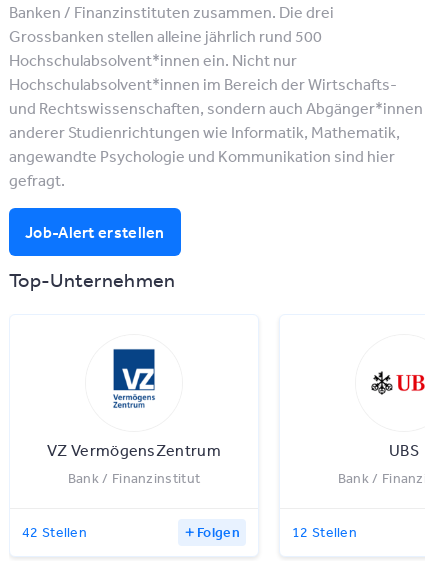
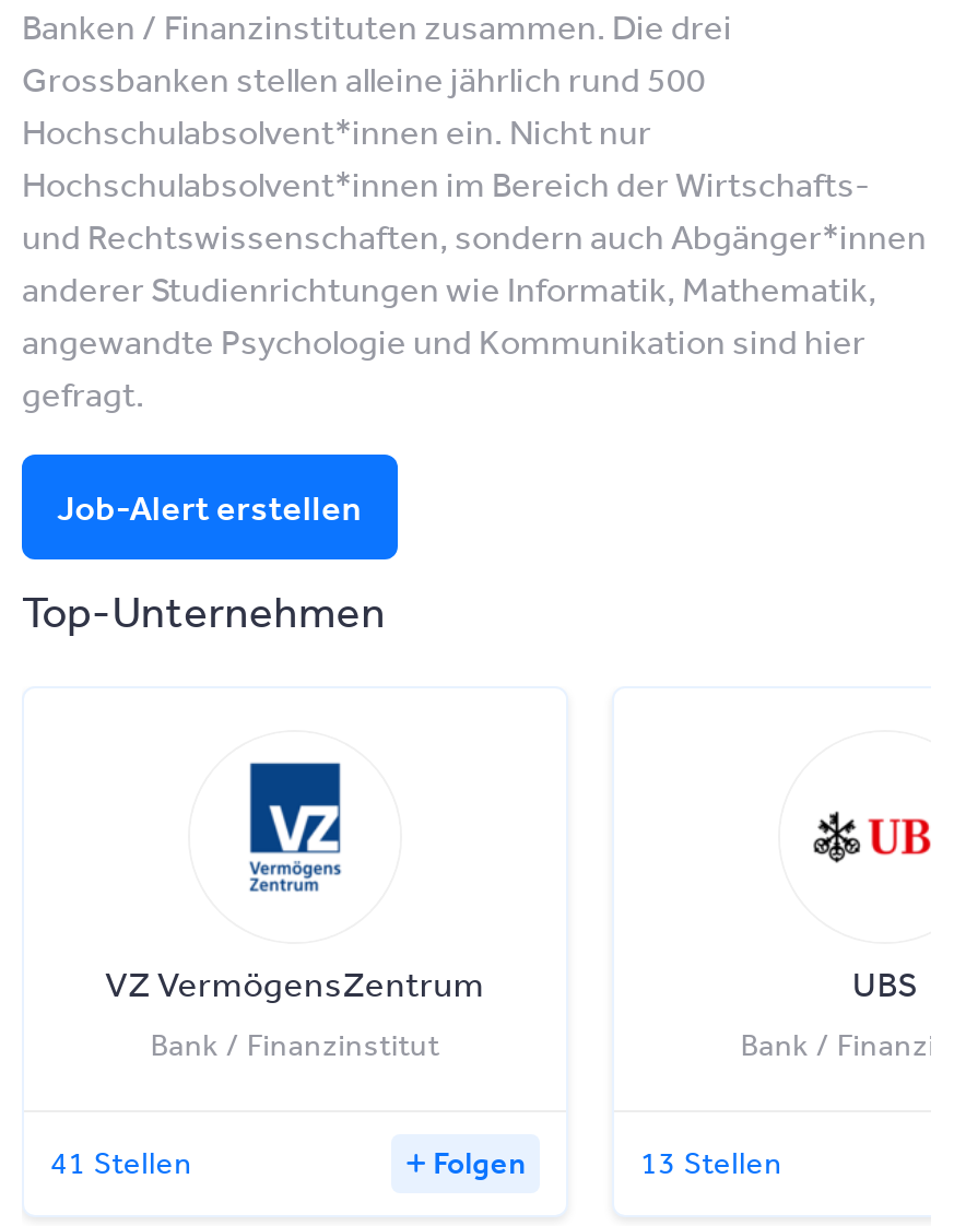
- 42 Stellen
+ 41 Stellen

- 12 Stellen
+ 13 Stellen
